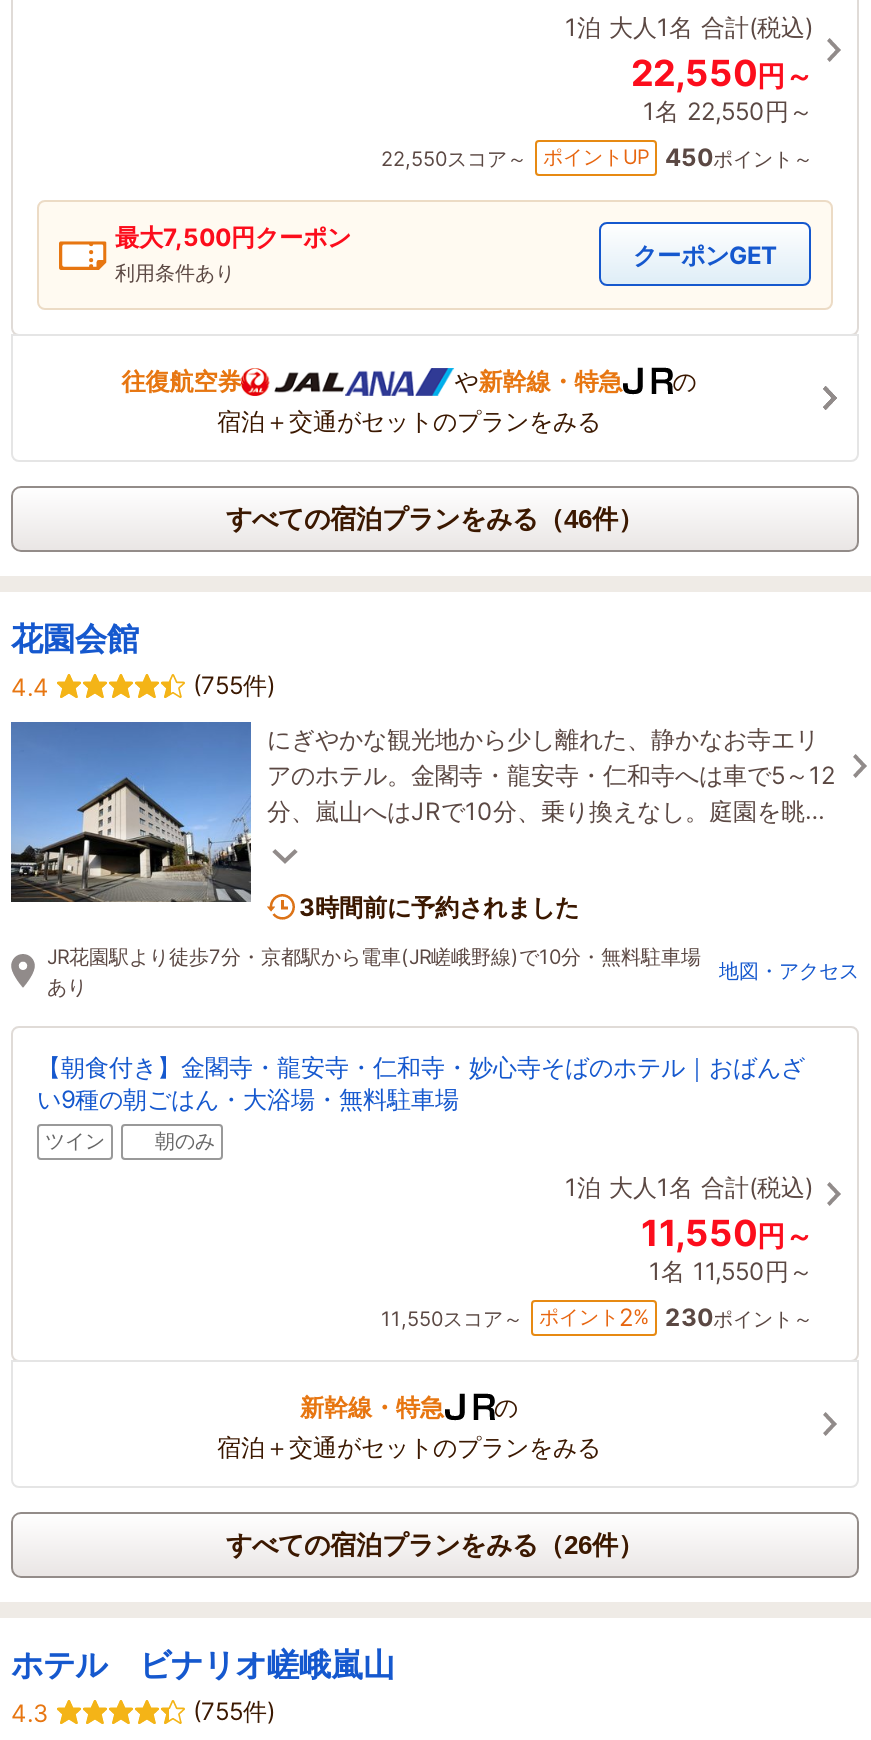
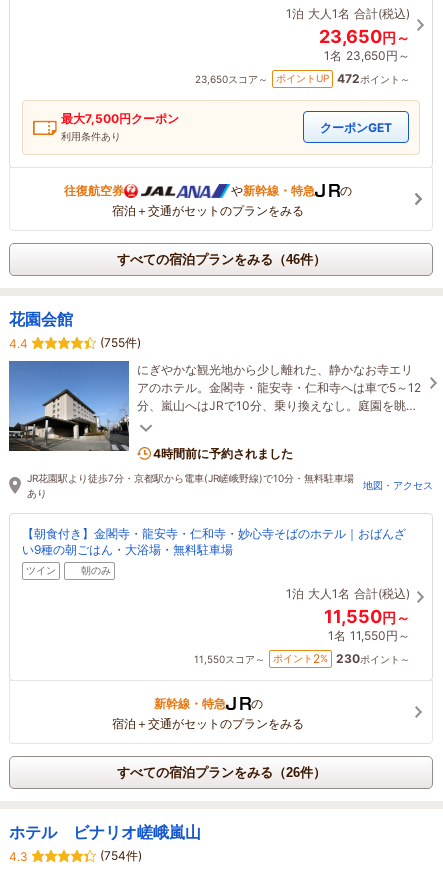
- 22,550円～
+ 23,650円～

- 1名 22,550円～
+ 1名 23,650円～

- 22,550スコア～
+ 23,650スコア～

- 450ポイント～
+ 472ポイント～

- 3時間前に予約されました
+ 4時間前に予約されました

- (755件)
+ (754件)
